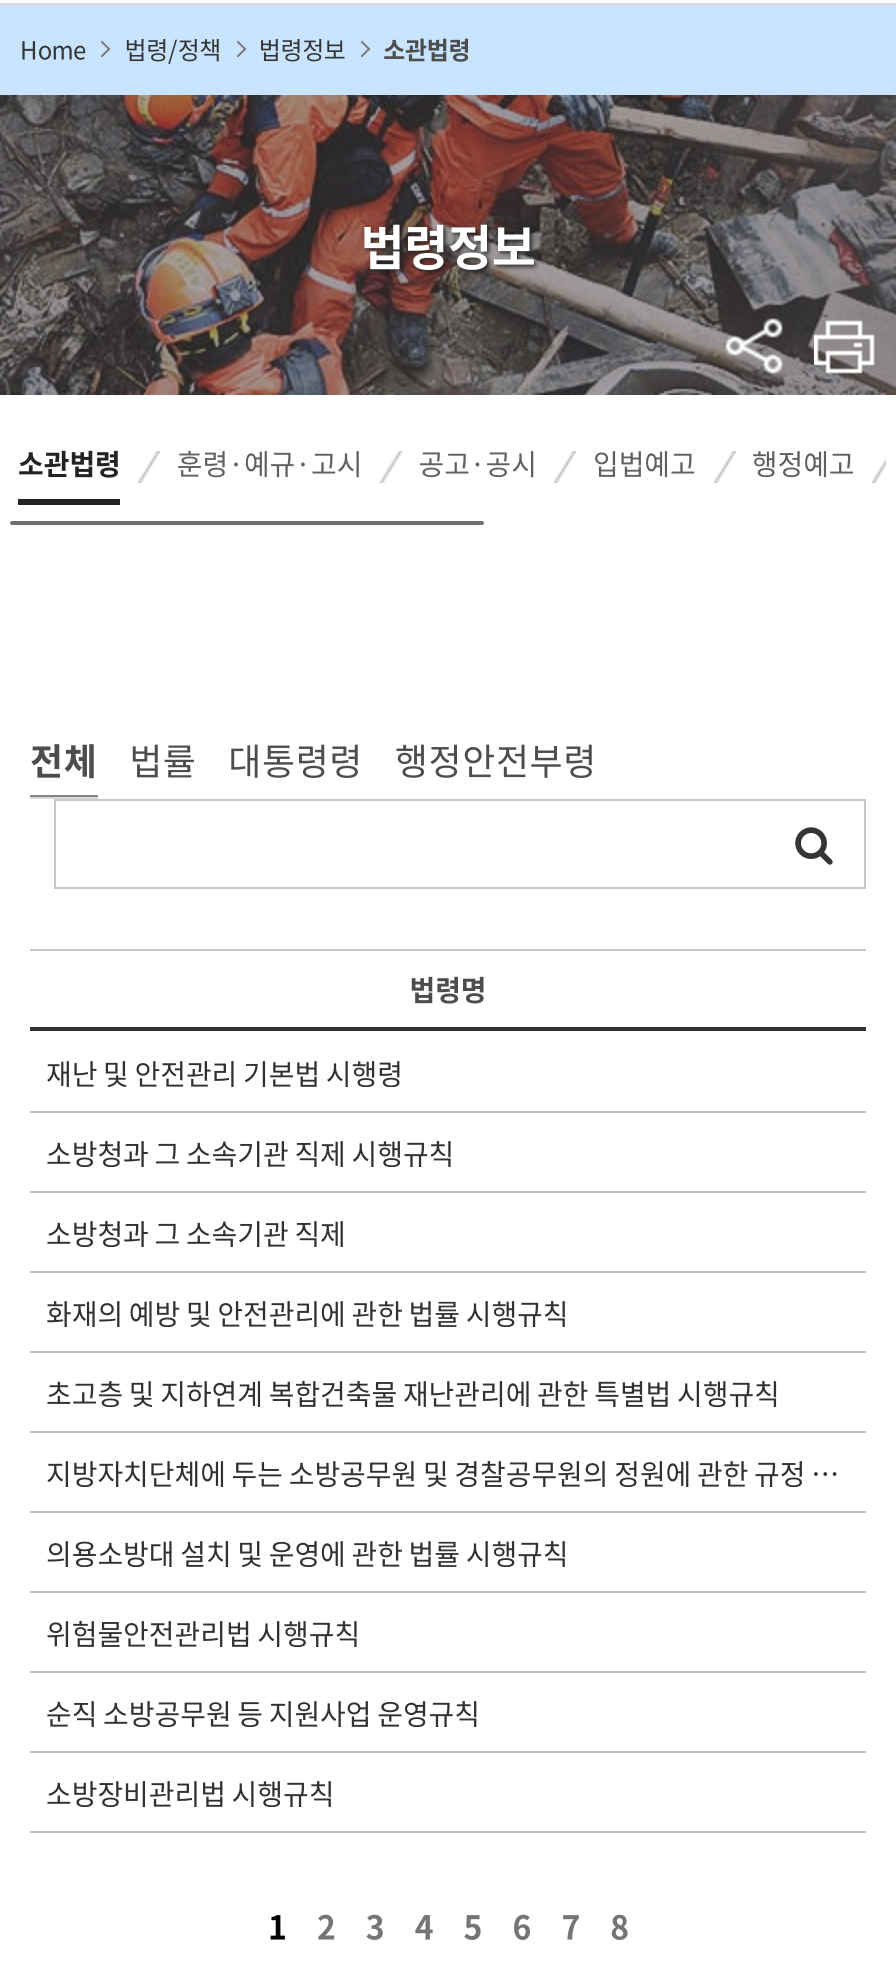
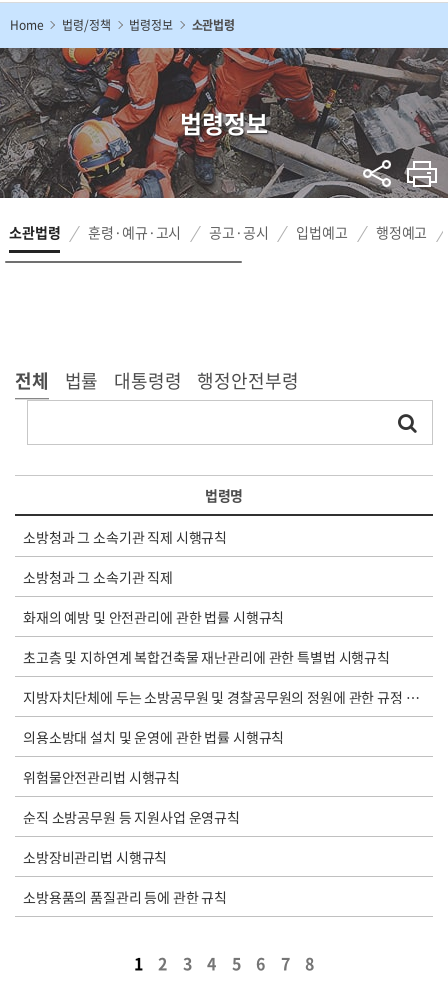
- 재난 및 안전관리 기본법 시행령

moved up: 소방청과 그 소속기관 직제 시행규칙 | 소방청과 그 소속기관 직제 | 화재의 예방 및 안전관리에 관한 법률 시행규칙 | 초고층 및 지하연계 복합건축물 재난관리에 관한 특별법 시행규칙 | 의용소방대 설치 및 운영에 관한 법률 시행규칙 | 위험물안전관리법 시행규칙 | 순직 소방공무원 등 지원사업 운영규칙 | 소방장비관리법 시행규칙

+ 소방용품의 품질관리 등에 관한 규칙
